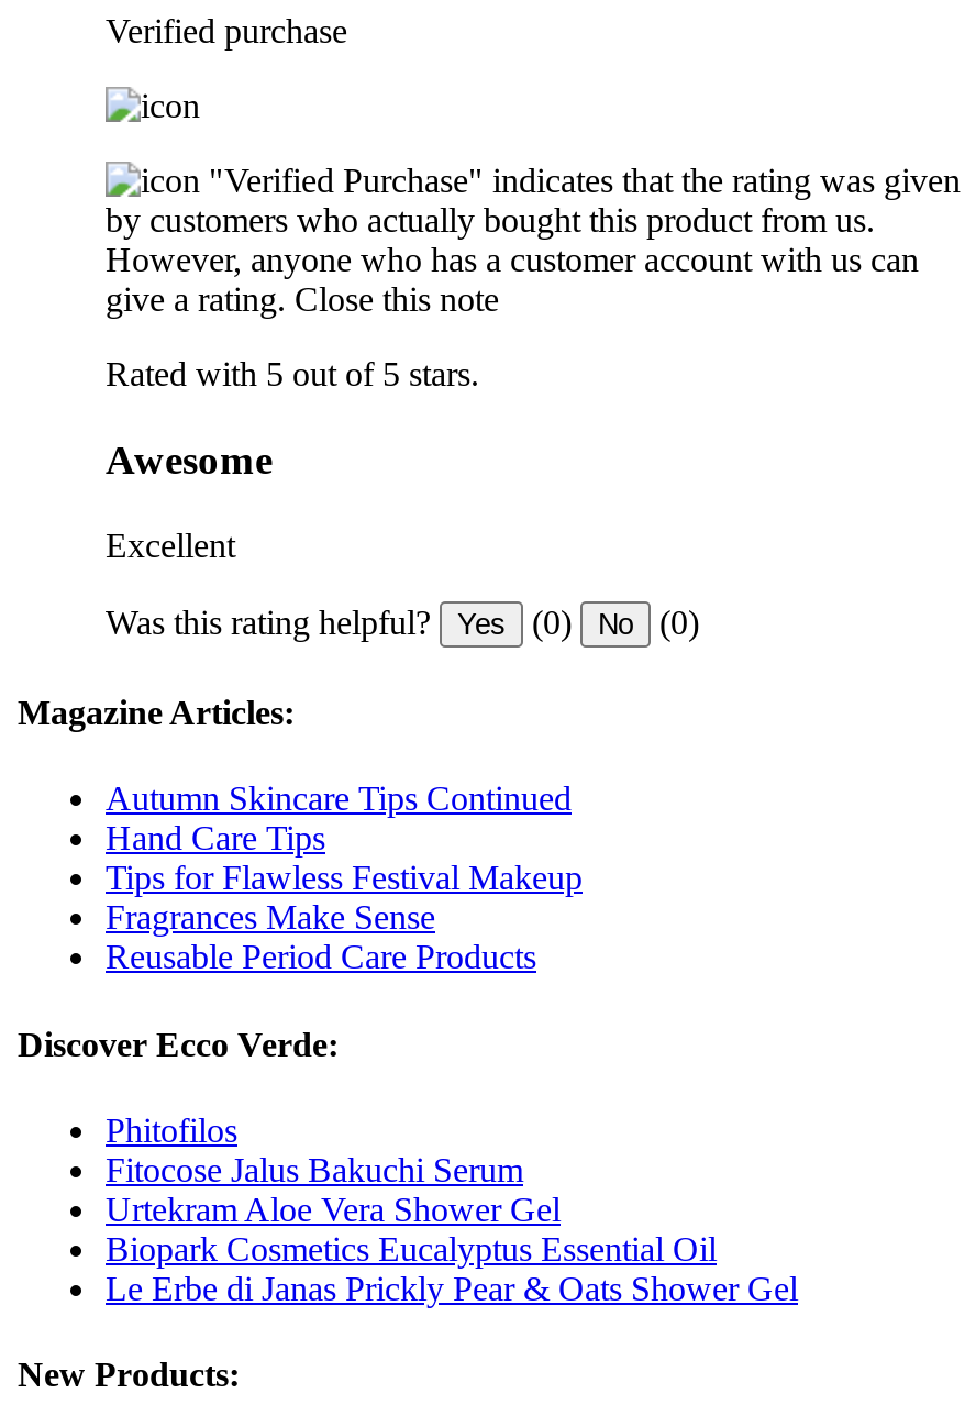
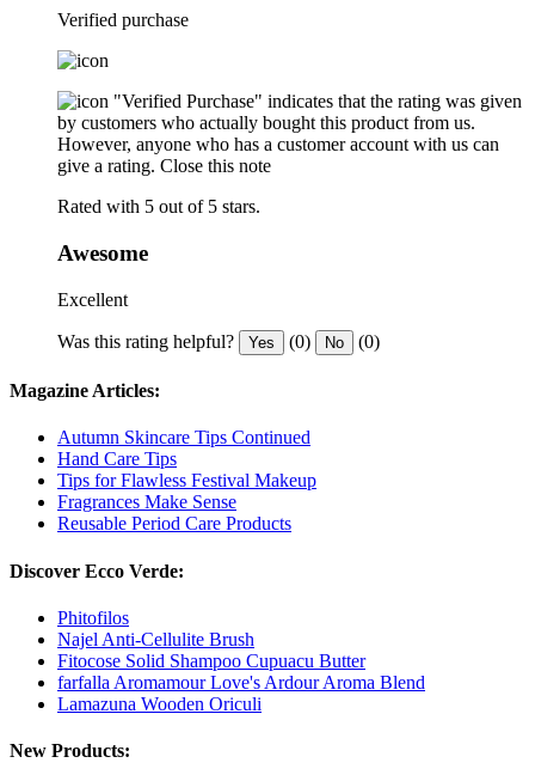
- Fitocose Jalus Bakuchi Serum
- Urtekram Aloe Vera Shower Gel
- Biopark Cosmetics Eucalyptus Essential Oil
- Le Erbe di Janas Prickly Pear & Oats Shower Gel
+ Najel Anti-Cellulite Brush
+ Fitocose Solid Shampoo Cupuacu Butter
+ farfalla Aromamour Love's Ardour Aroma Blend
+ Lamazuna Wooden Oriculi
